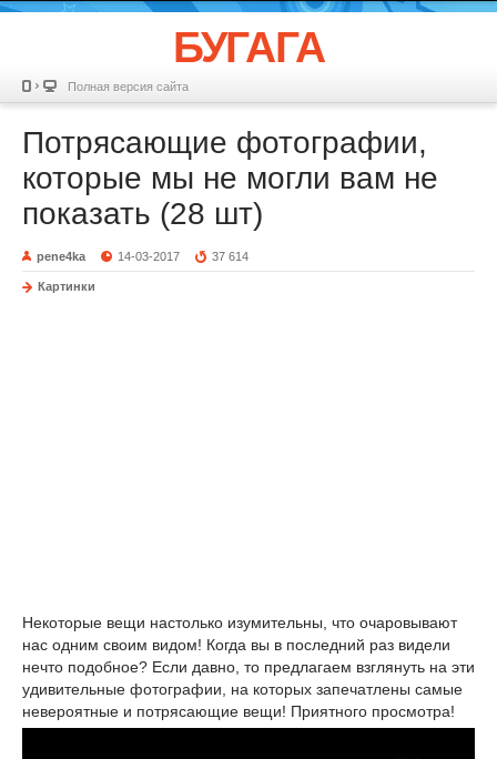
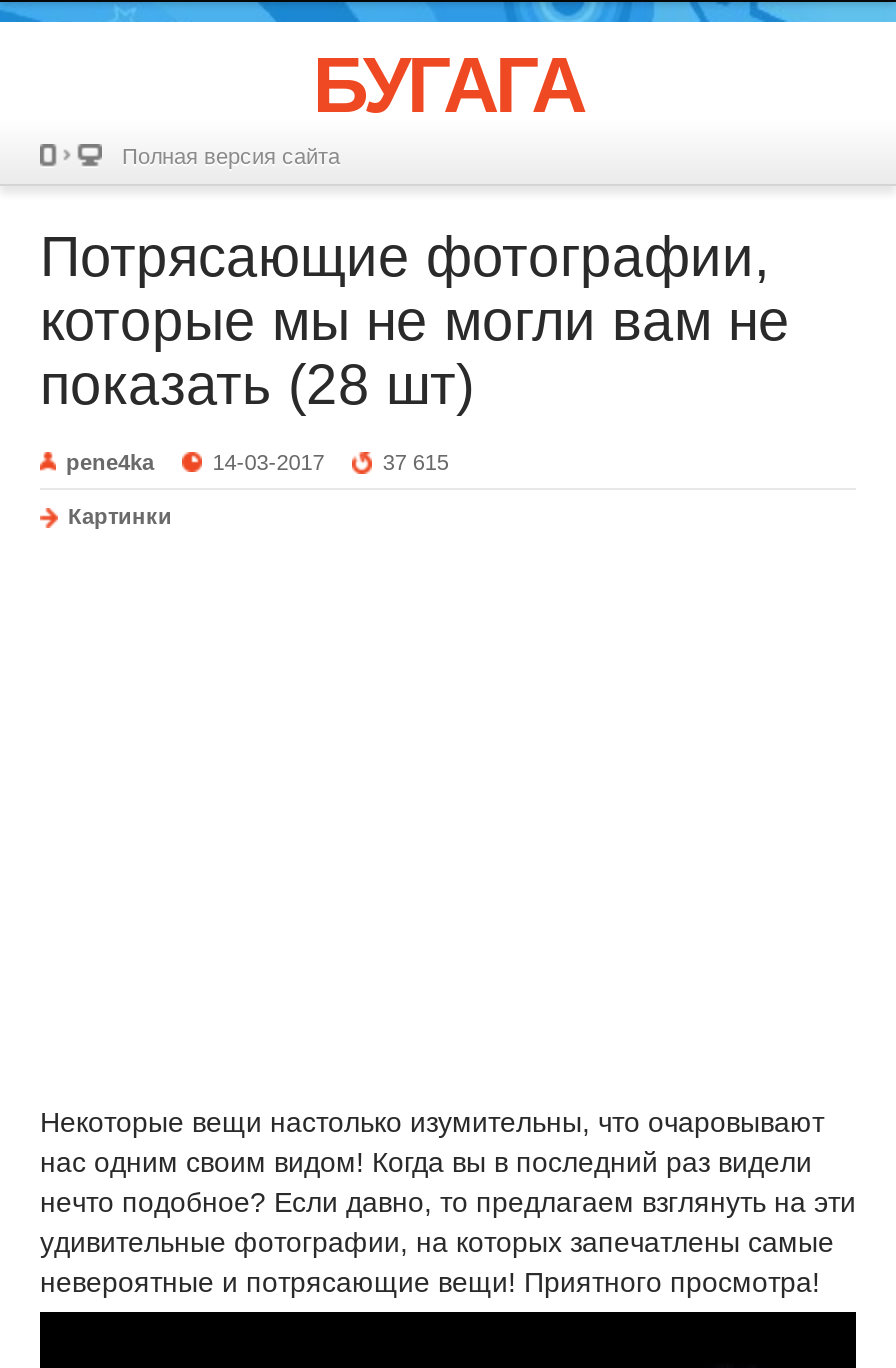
- 37 614
+ 37 615
